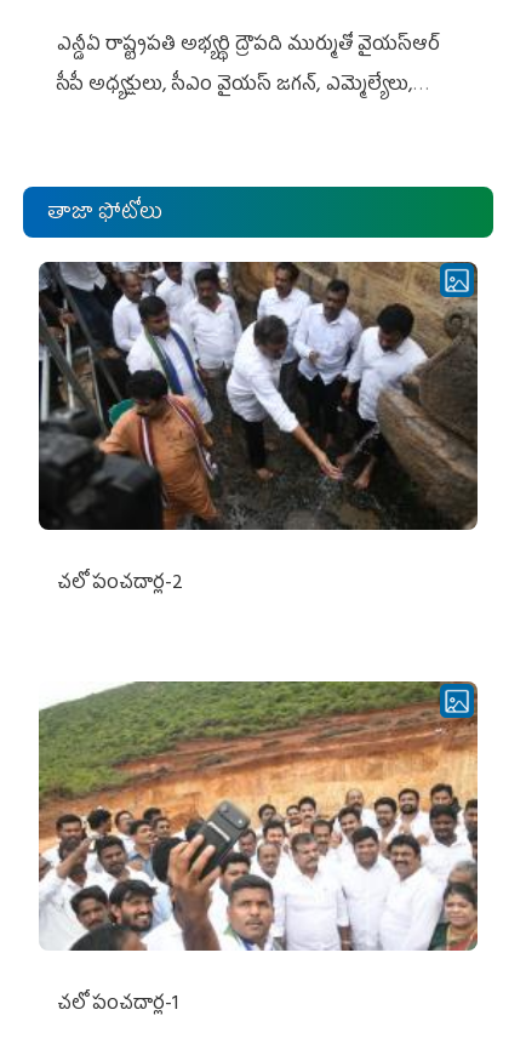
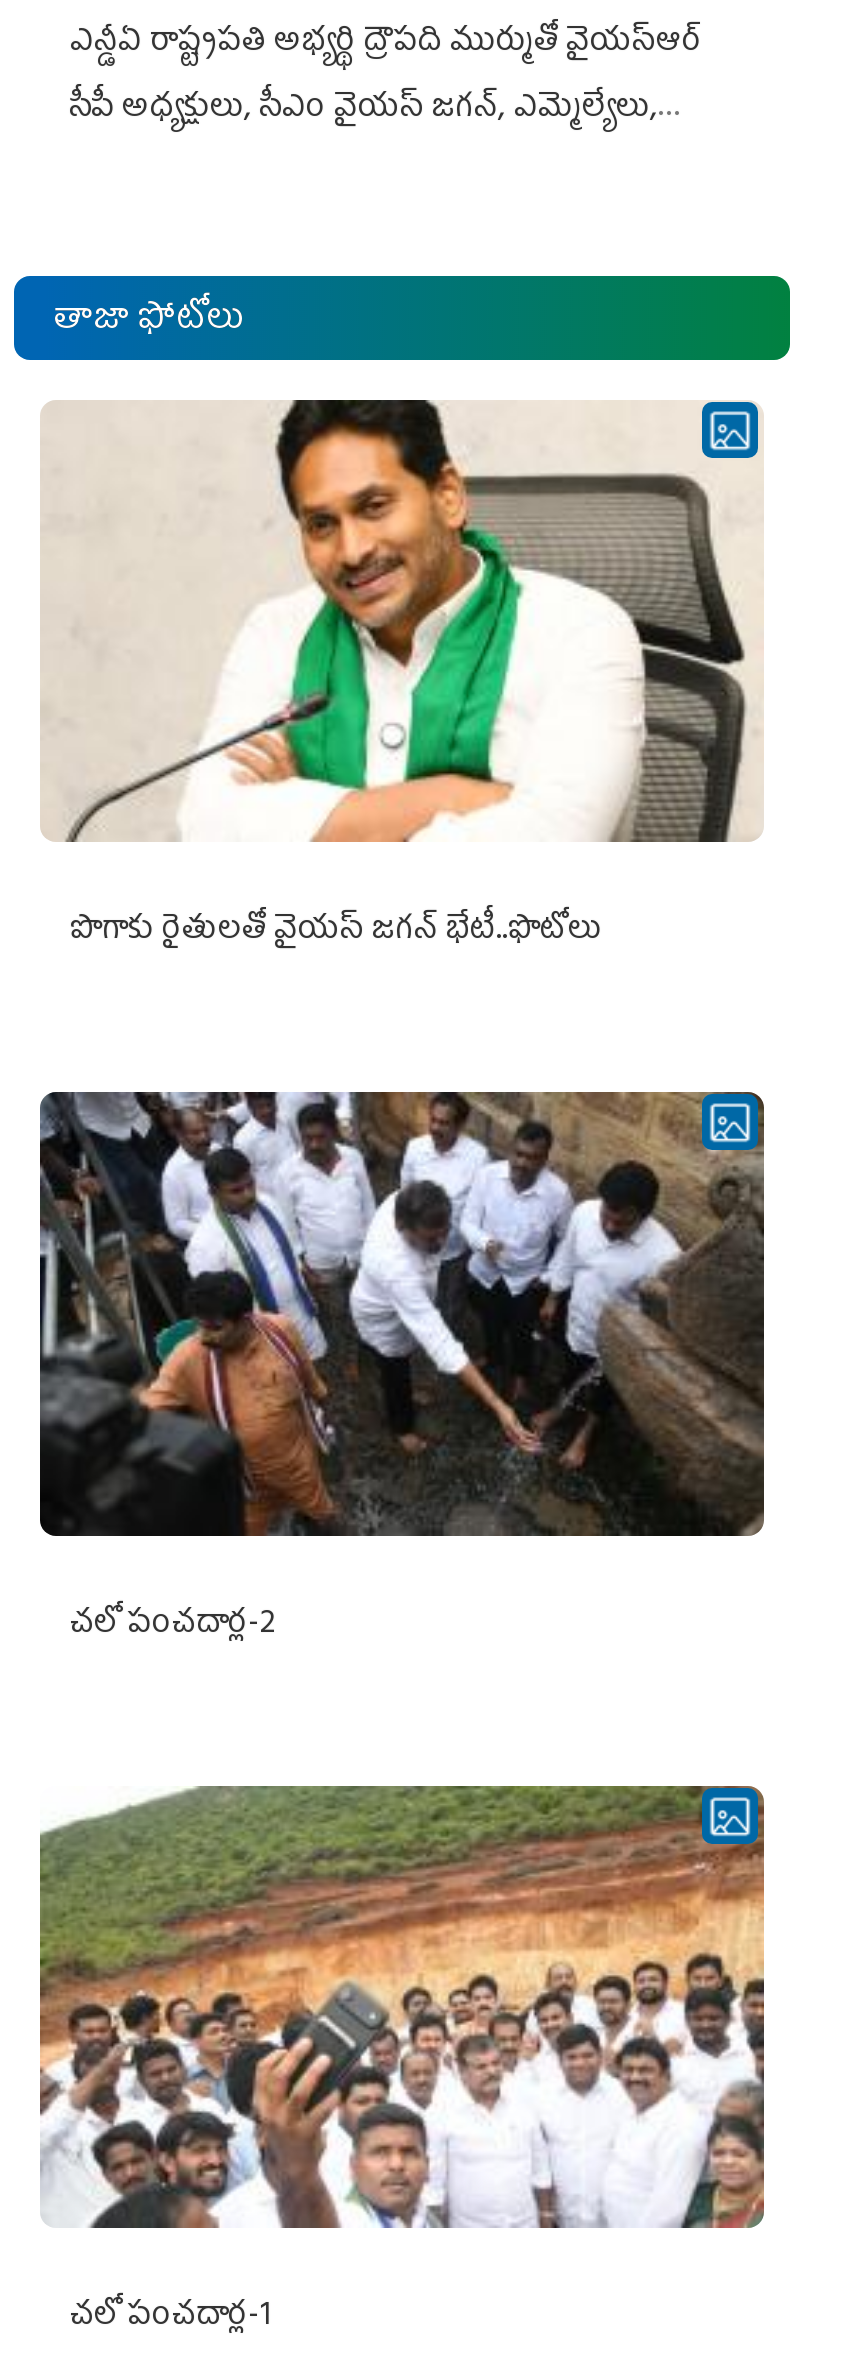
+ [image]
+ పొగాకు రైతులతో వైయస్‌ జగన్‌ భేటీ..ఫొటోలు
